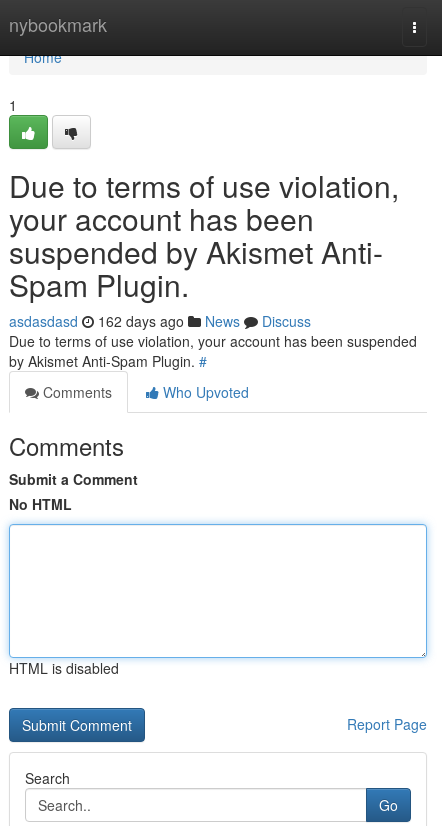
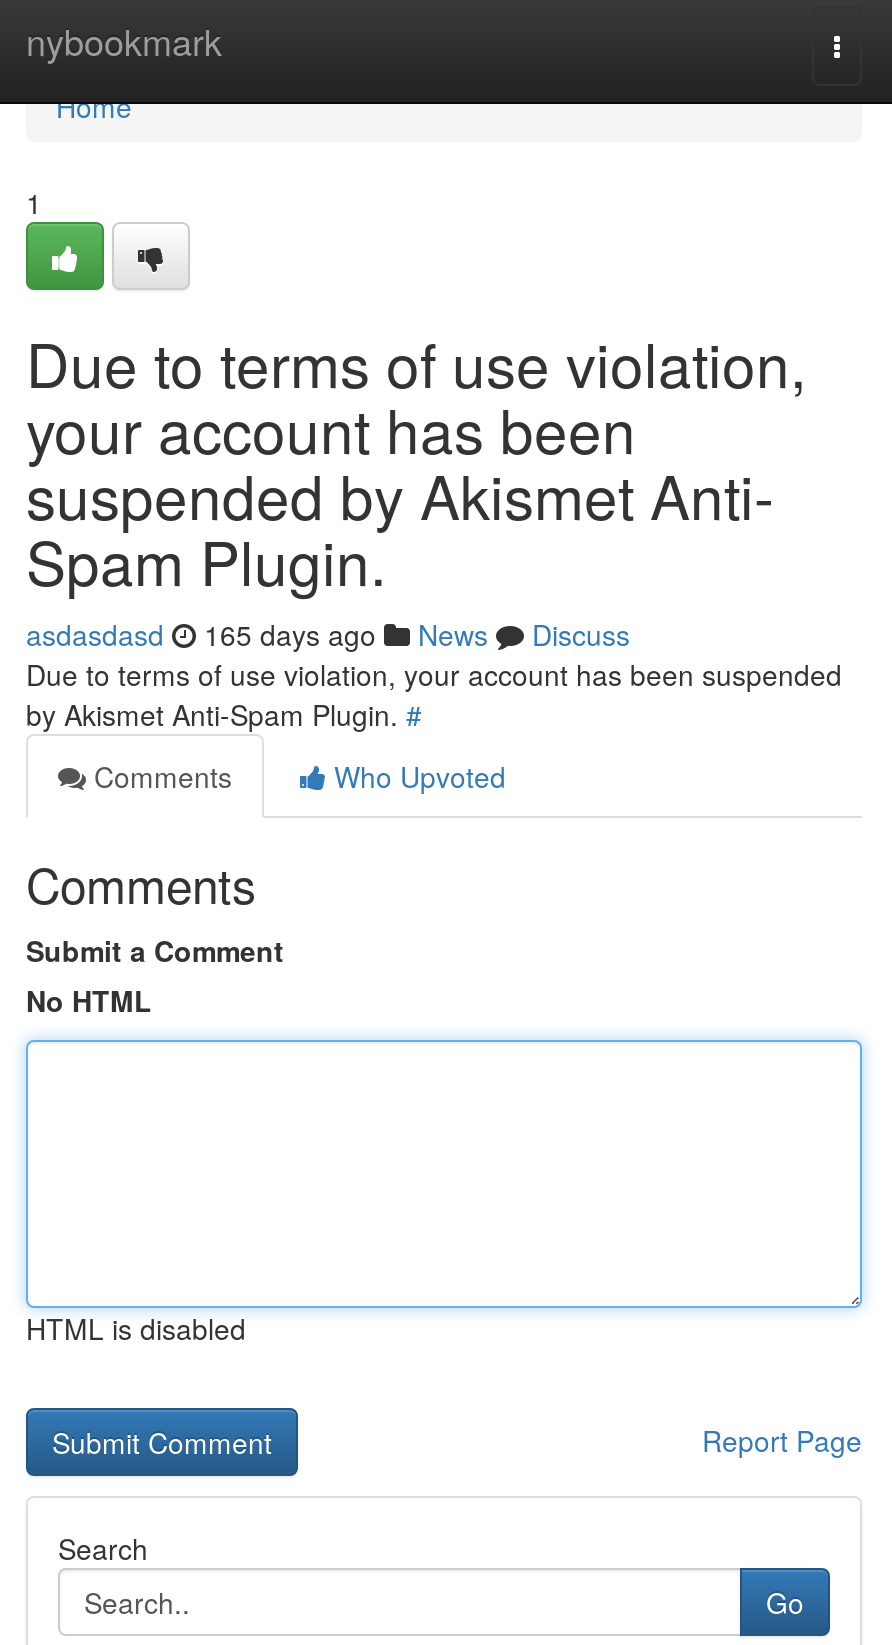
- asdasdasd 162 days ago News Discuss
+ asdasdasd 165 days ago News Discuss
